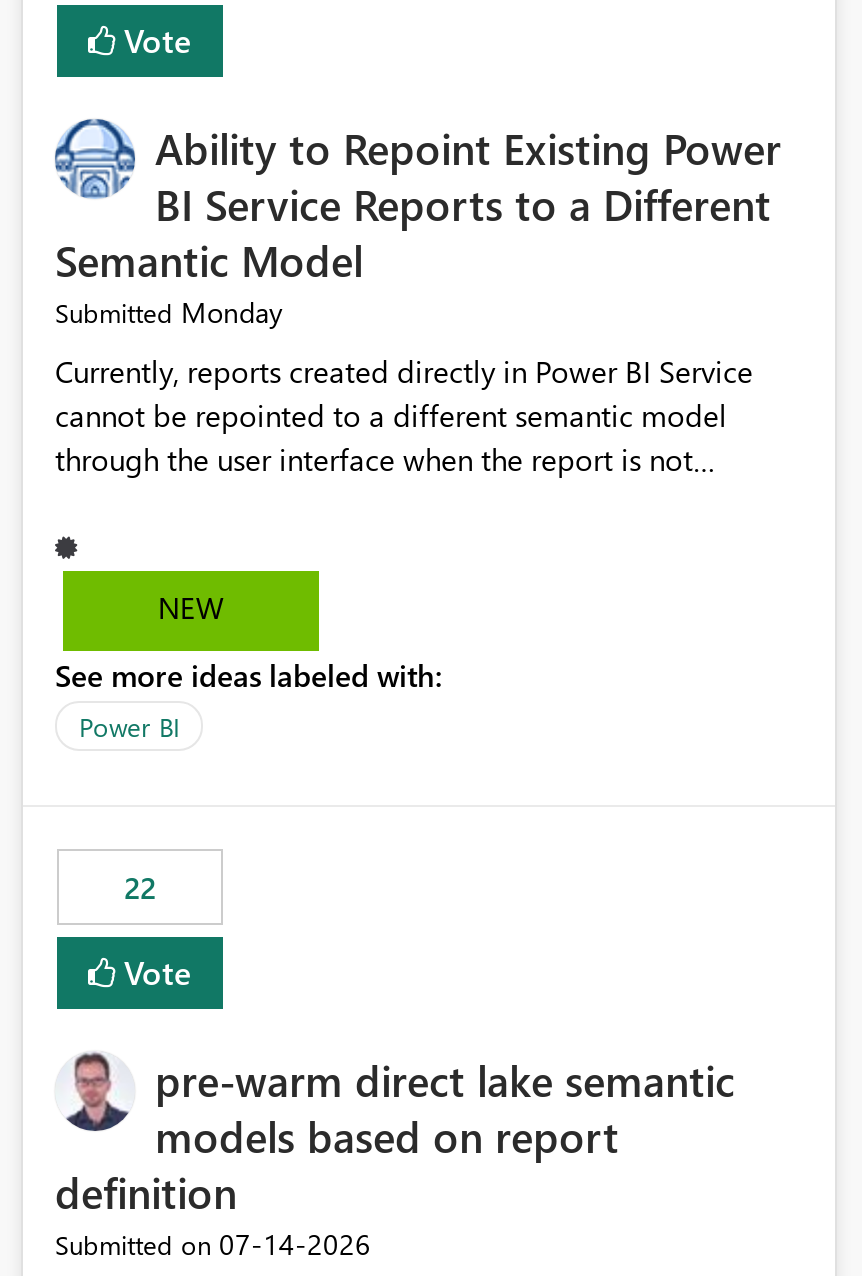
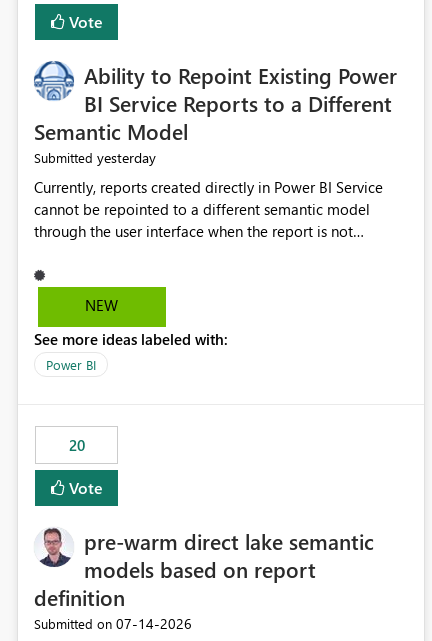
- Submitted Monday
+ Submitted yesterday

- 22
+ 20
